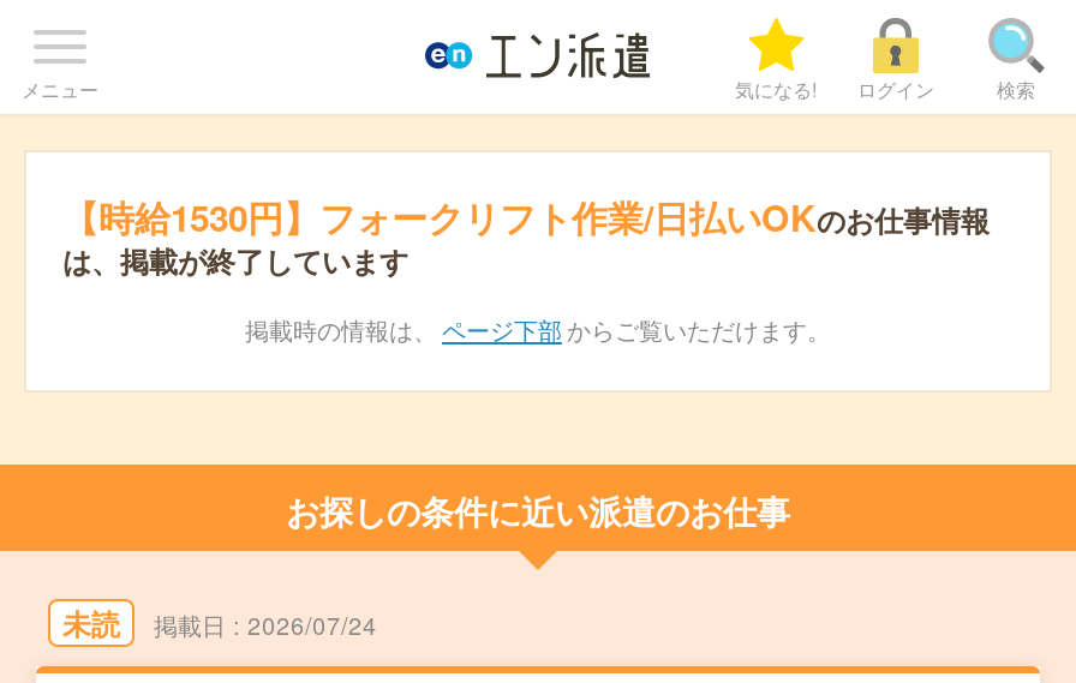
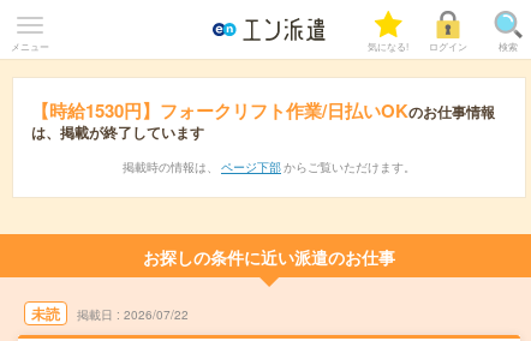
- 2026/07/24
+ 2026/07/22
